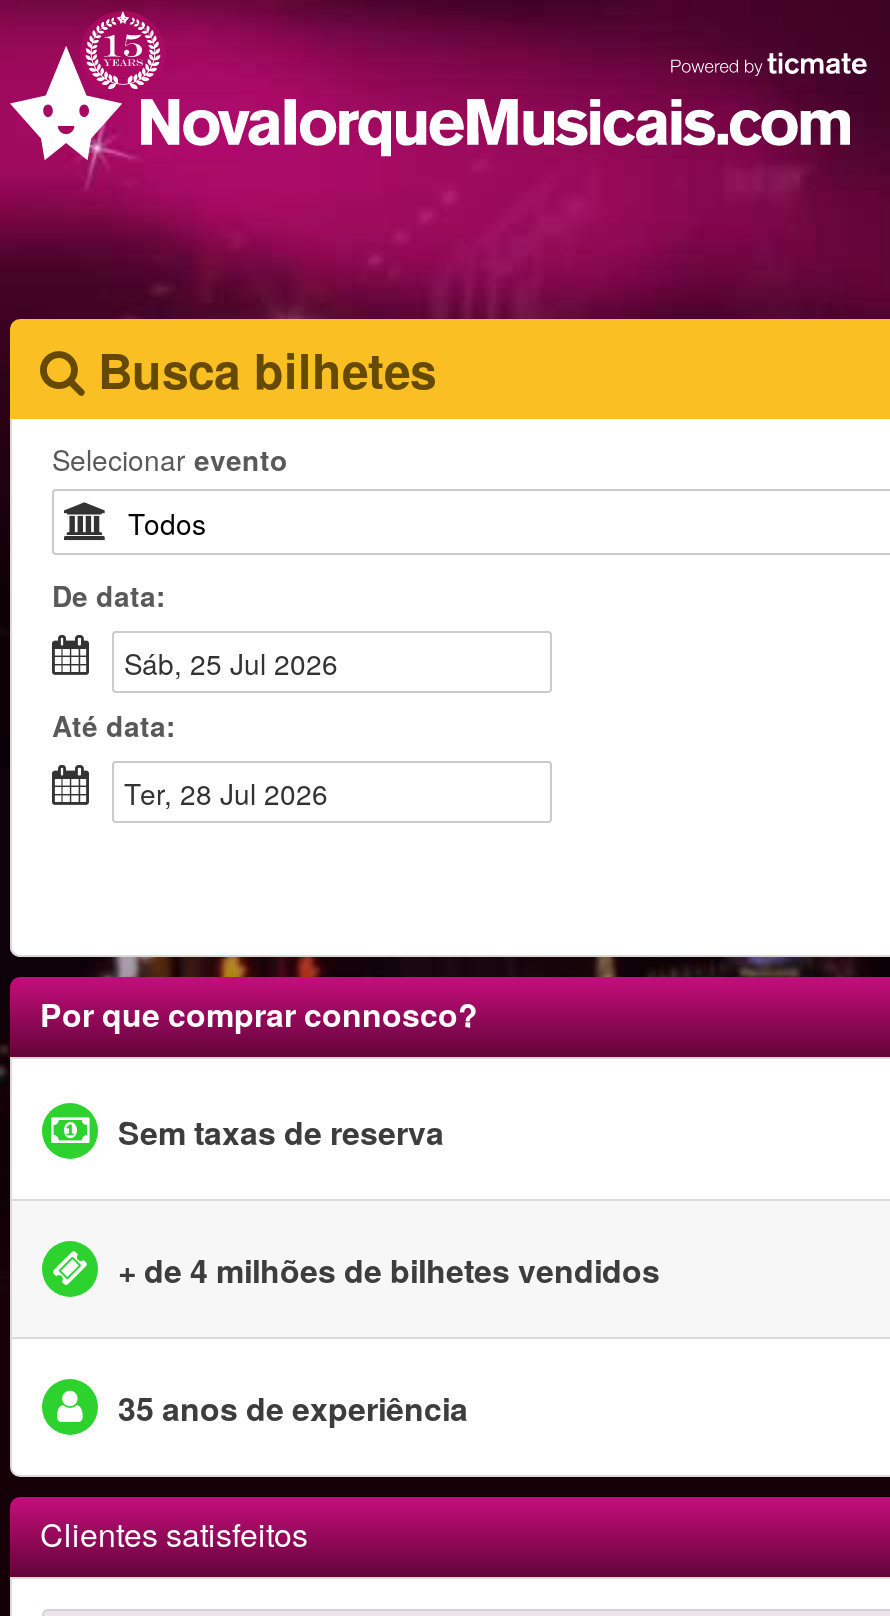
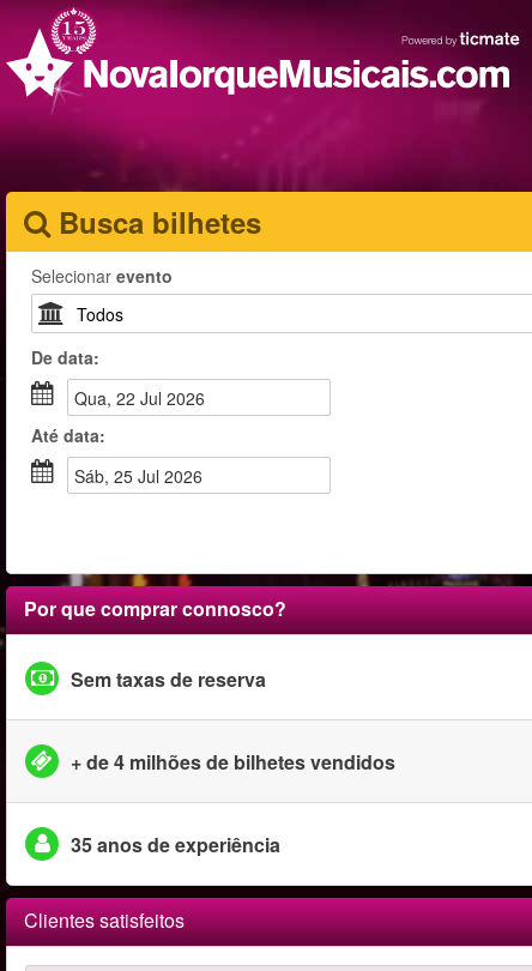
- Sáb, 25 Jul 2026
+ Qua, 22 Jul 2026

- Ter, 28 Jul 2026
+ Sáb, 25 Jul 2026
